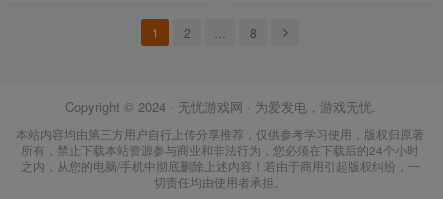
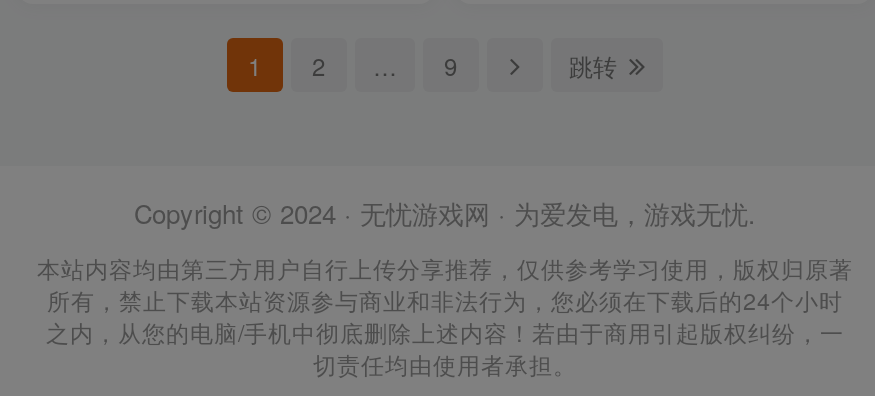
- 8
+ 9
+ 跳转
